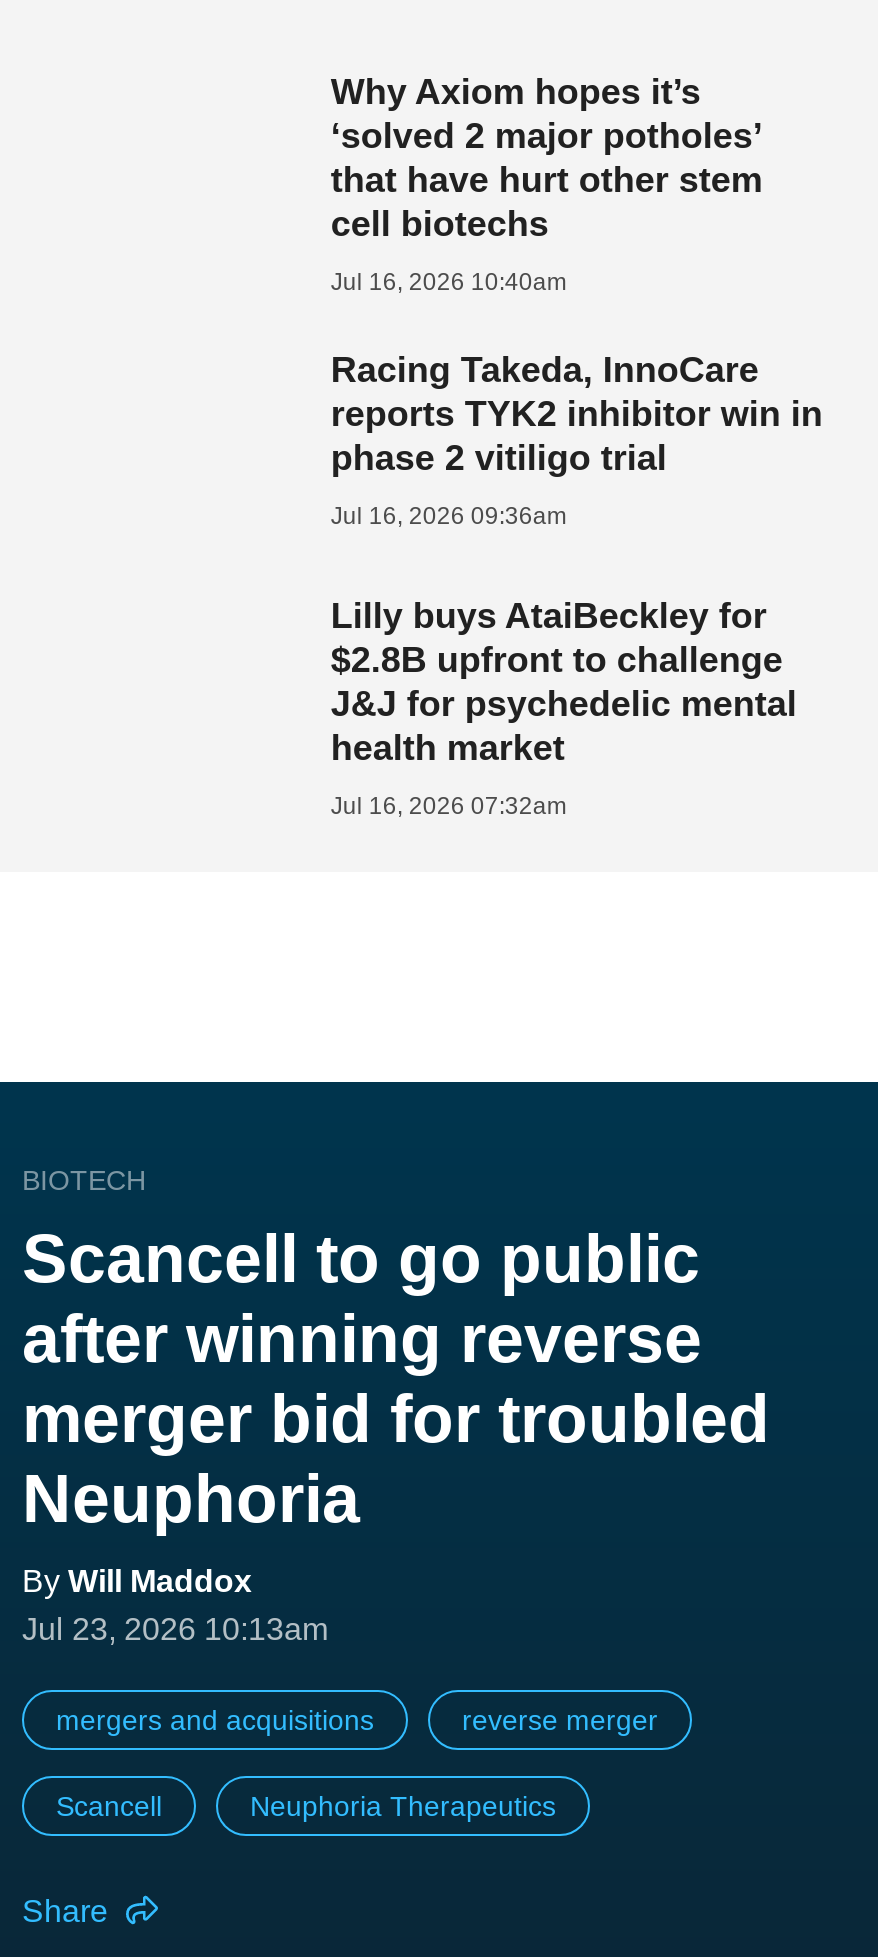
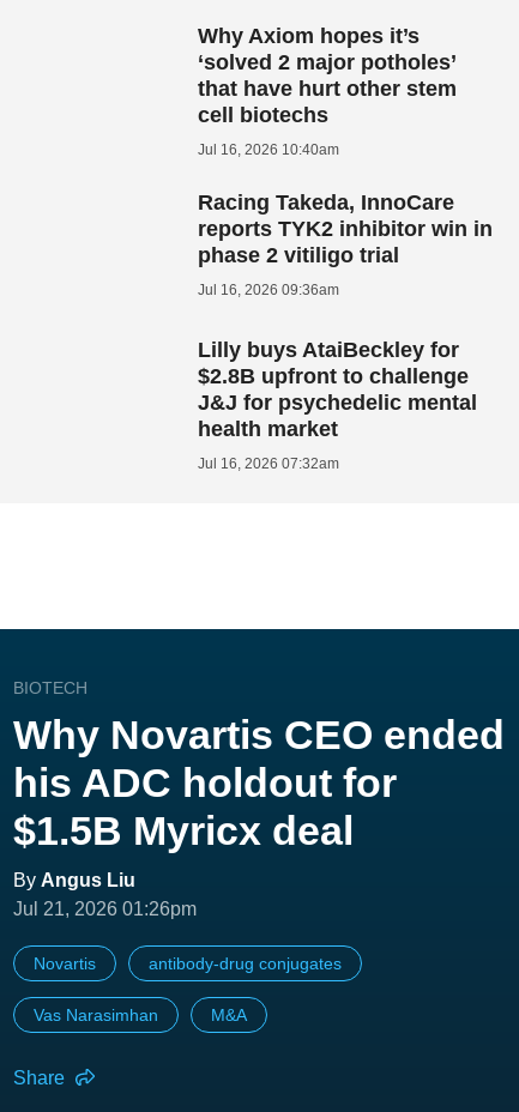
- Scancell to go public
- after winning reverse
- merger bid for troubled
- Neuphoria
- By Will Maddox
- Jul 23, 2026 10:13am
+ Why Novartis CEO ended
+ his ADC holdout for
+ $1.5B Myricx deal
+ By Angus Liu
+ Jul 21, 2026 01:26pm

- mergers and acquisitions
- reverse merger
+ Novartis
+ antibody-drug conjugates

- Scancell
- Neuphoria Therapeutics
+ Vas Narasimhan
+ M&A
